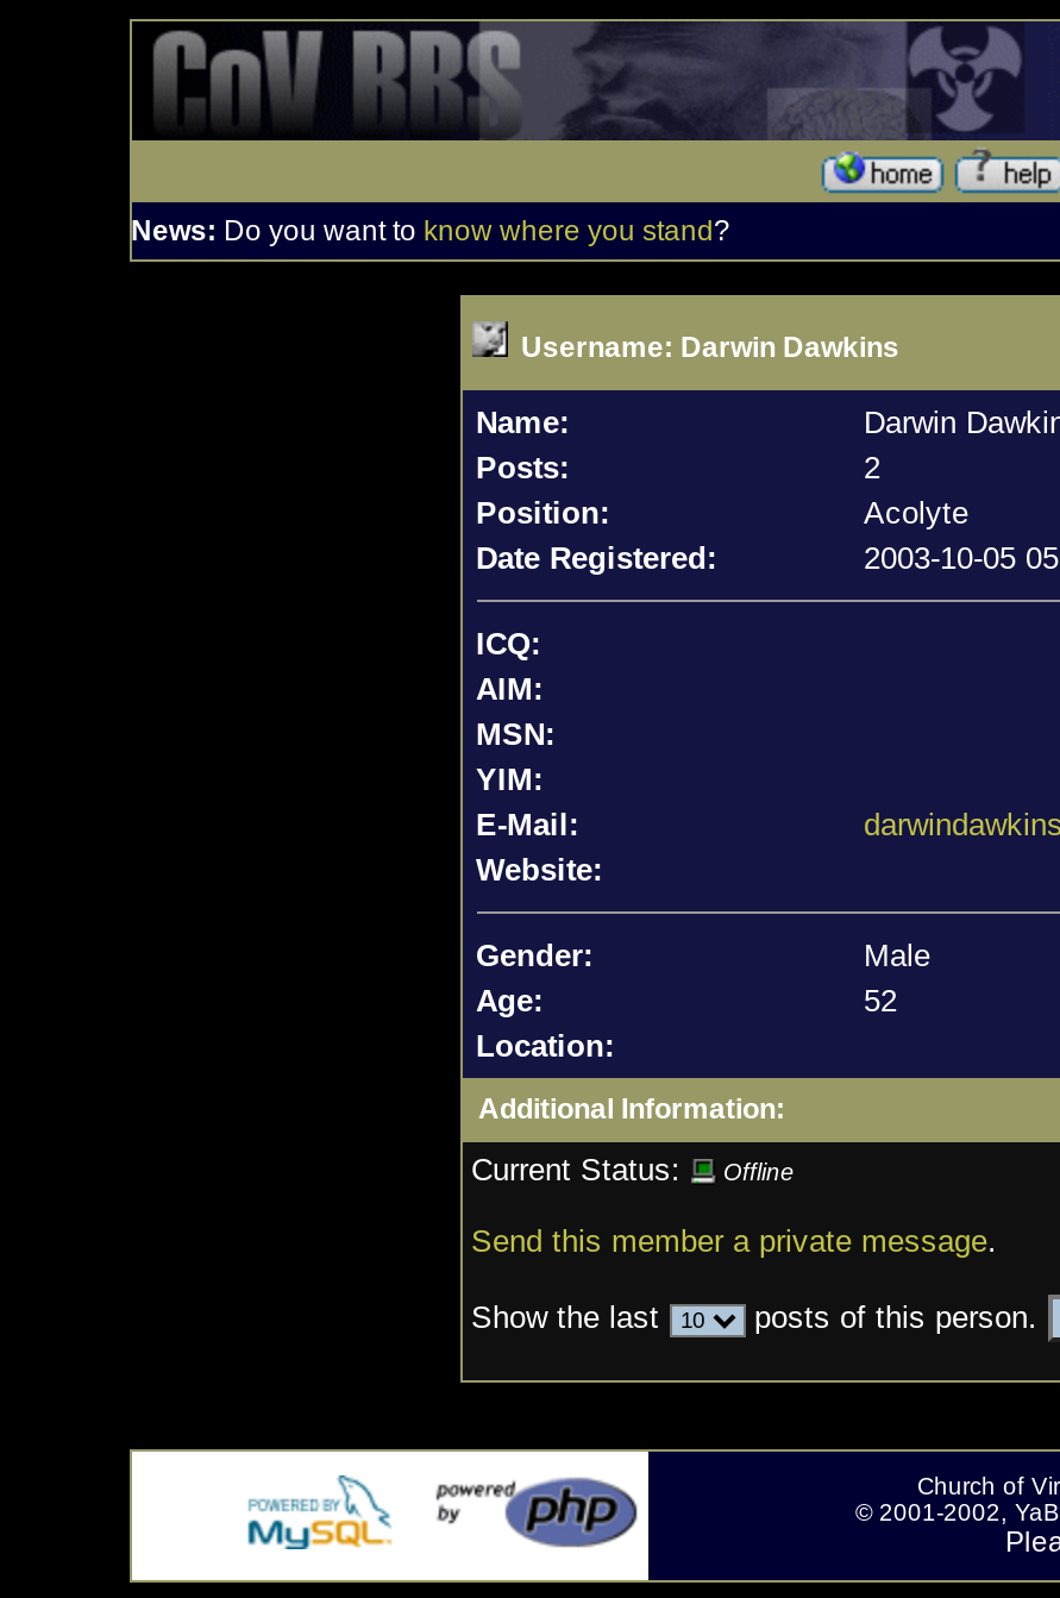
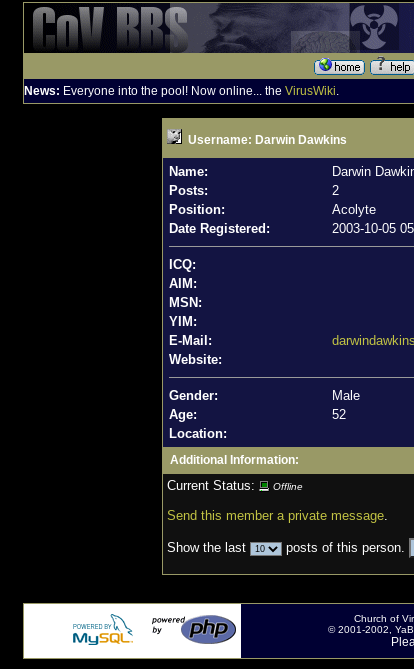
- News: Do you want to know where you stand?
+ News: Everyone into the pool! Now online... the VirusWiki.
